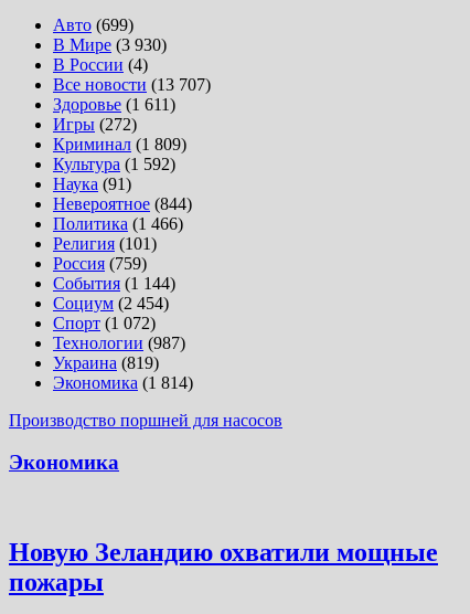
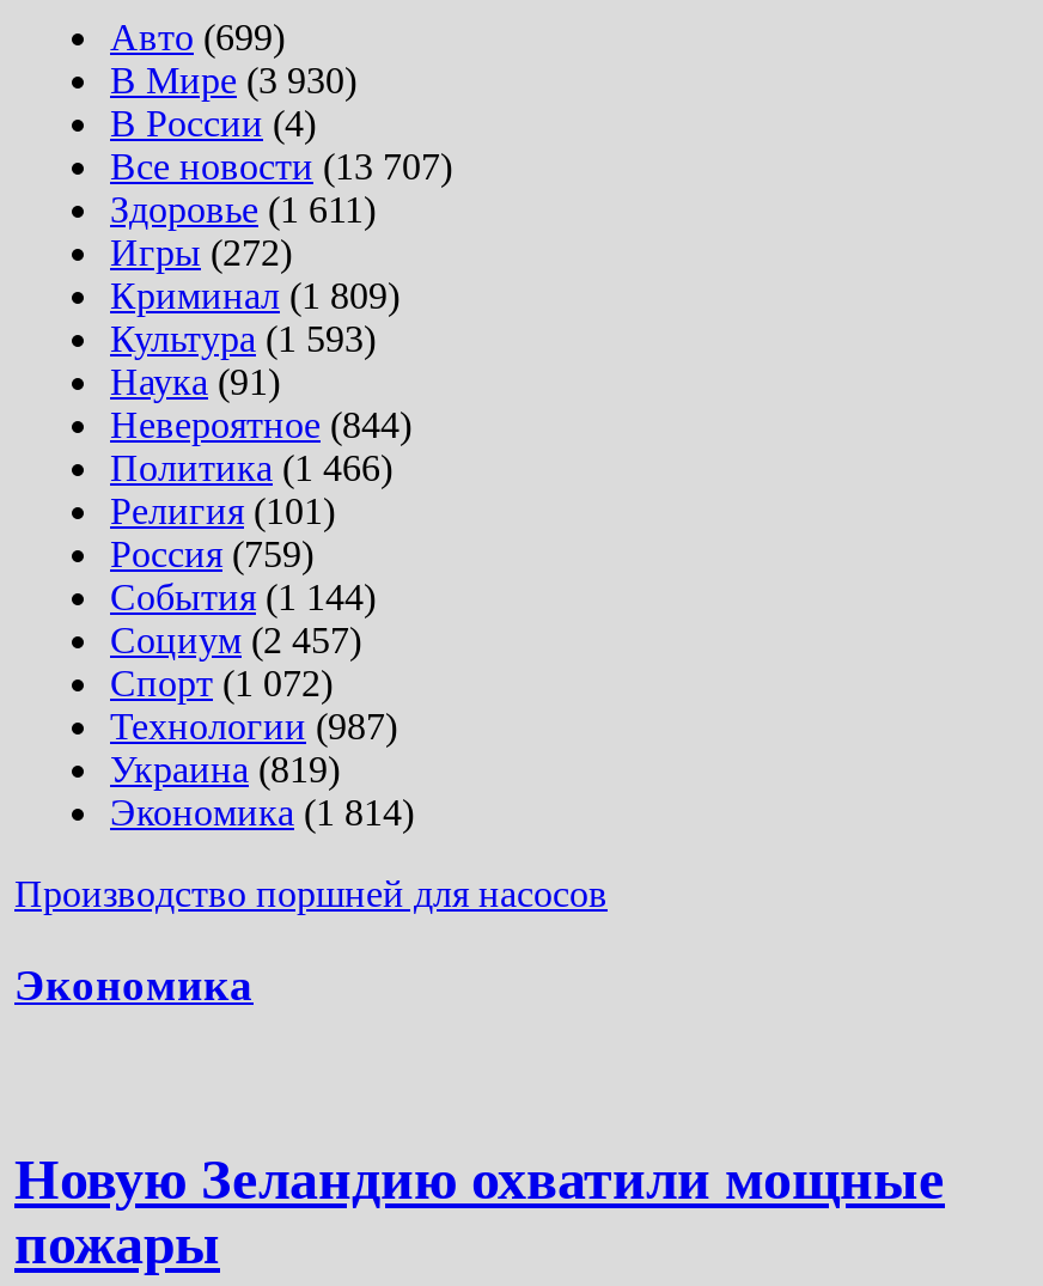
- Культура (1 592)
+ Культура (1 593)

- Социум (2 454)
+ Социум (2 457)
